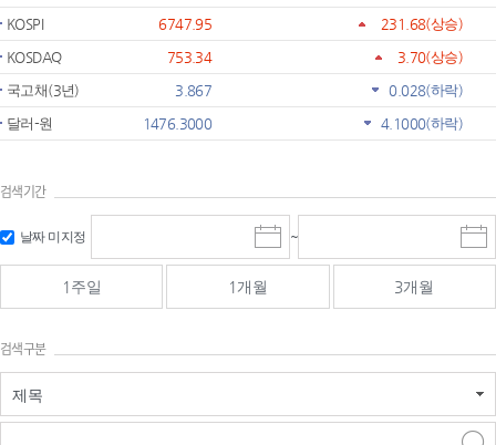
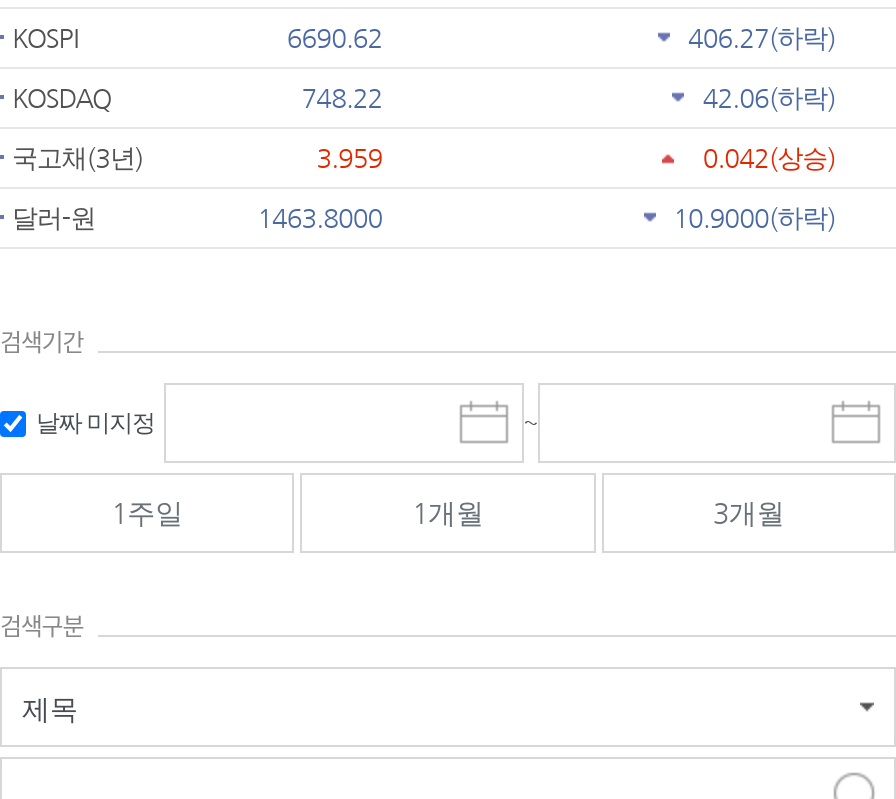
- 6747.95
- 231.68(상승)
+ 6690.62
+ 406.27(하락)

- 753.34
- 3.70(상승)
+ 748.22
+ 42.06(하락)

- 3.867
- 0.028(하락)
+ 3.959
+ 0.042(상승)

- 1476.3000
+ 1463.8000

- 4.1000(하락)
+ 10.9000(하락)
